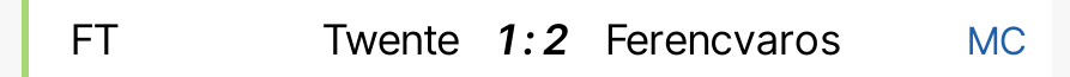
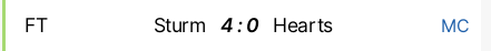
- Twente
- 1 : 2
- Ferencvaros
+ Sturm
+ 4 : 0
+ Hearts
